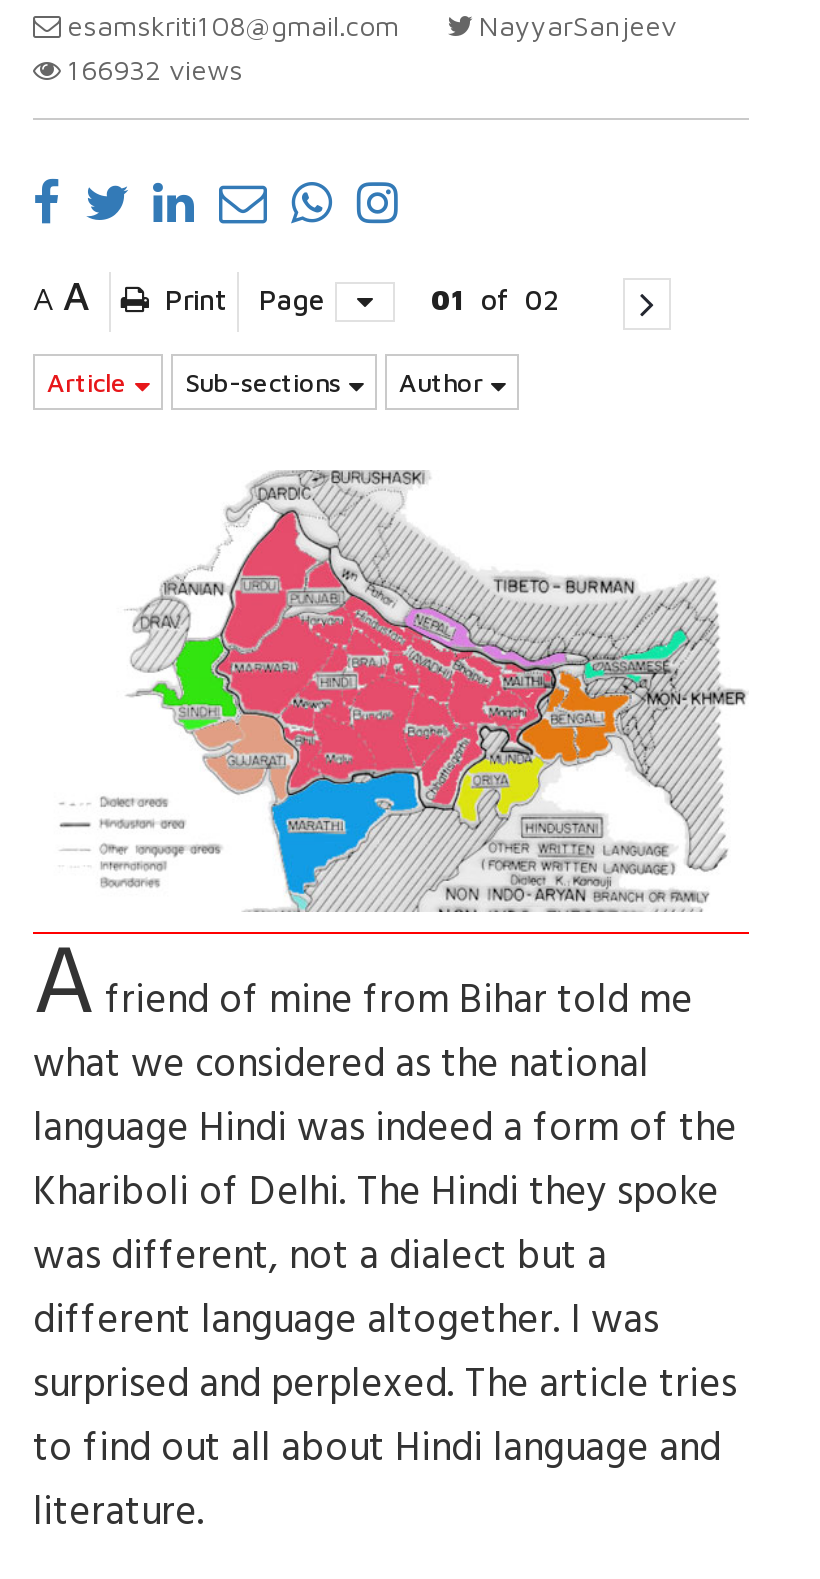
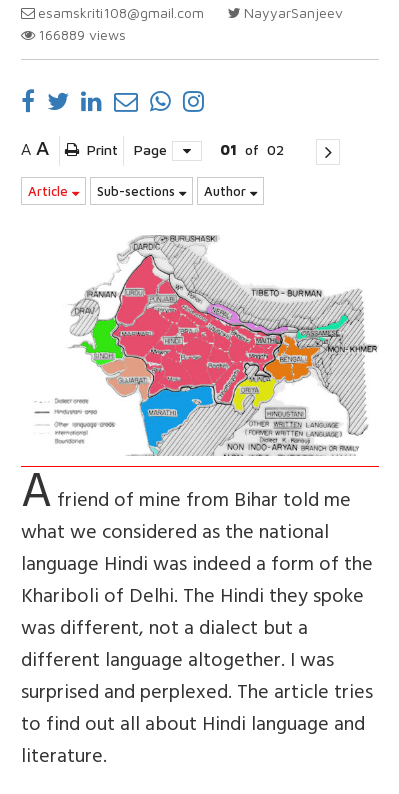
- 166932 views
+ 166889 views
